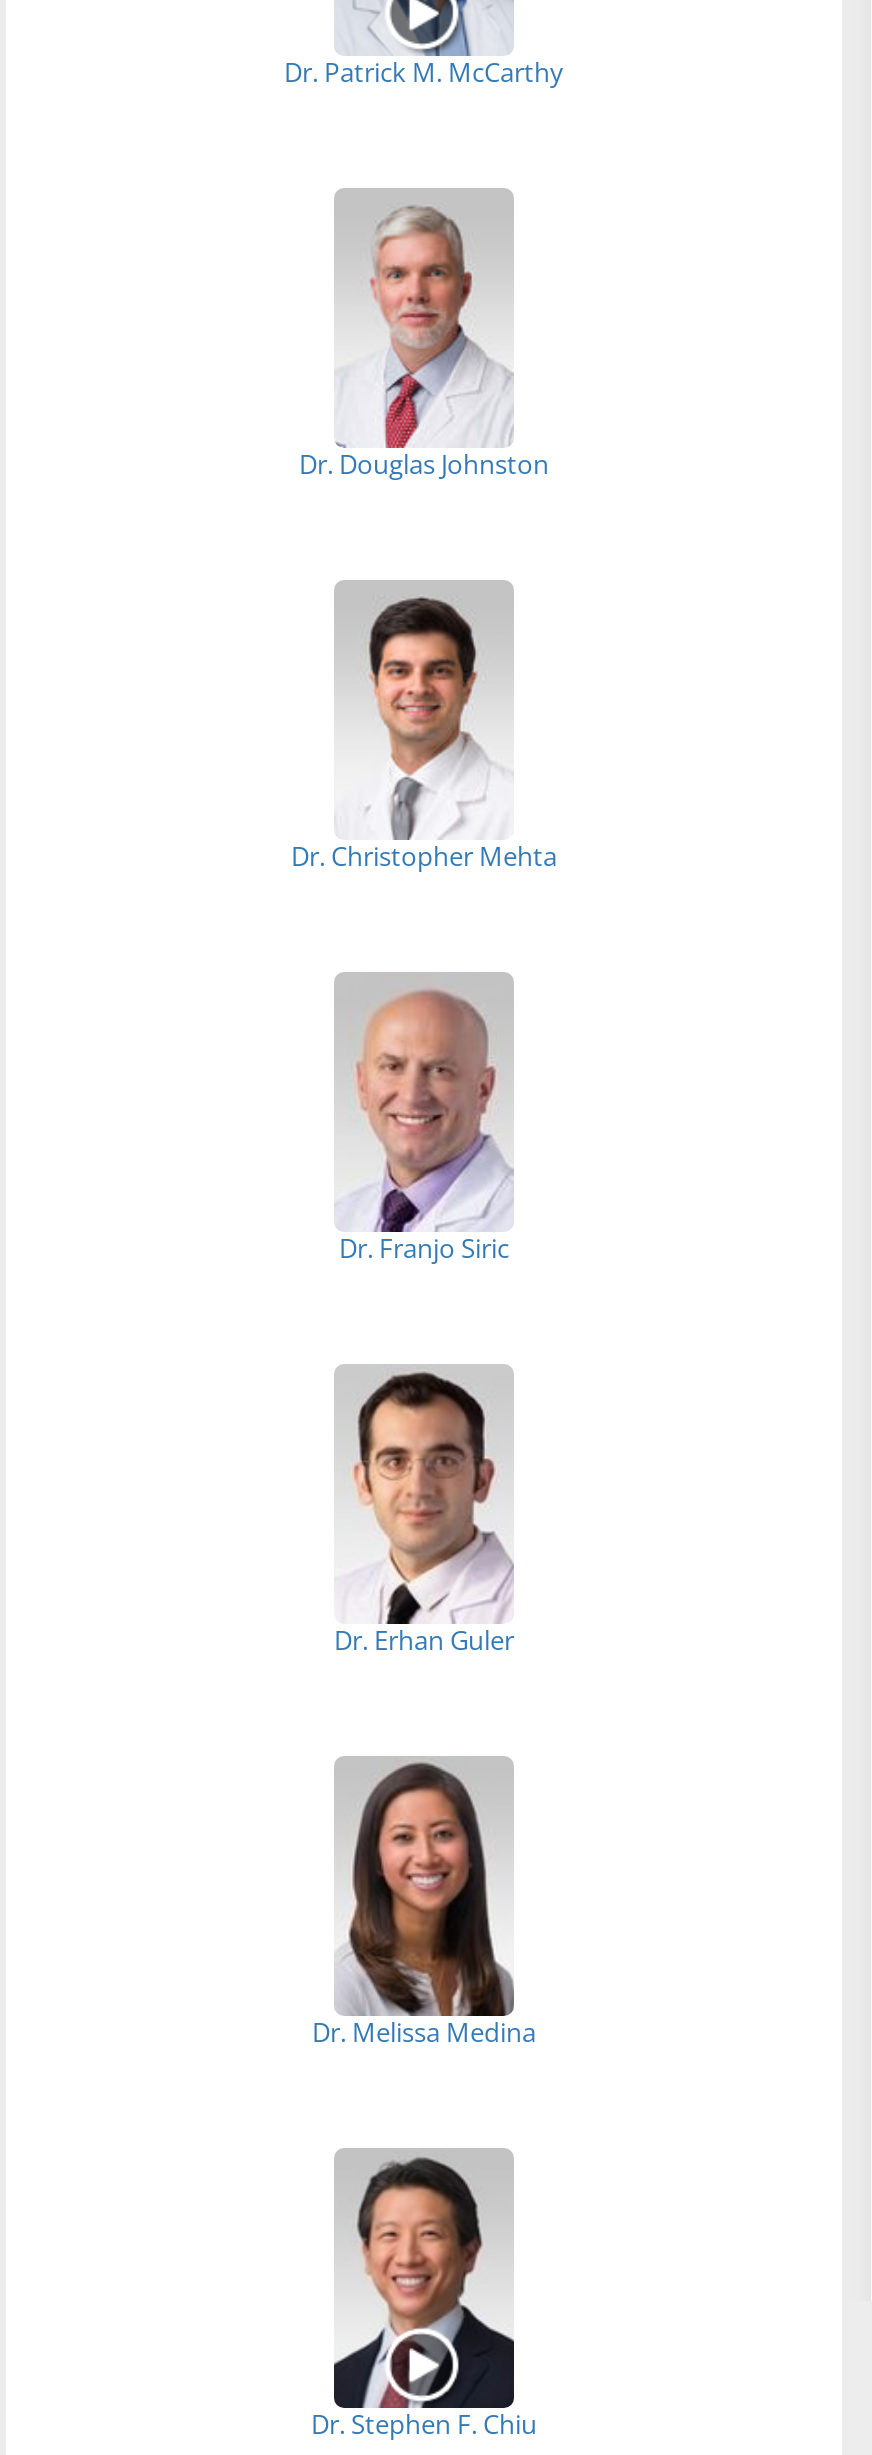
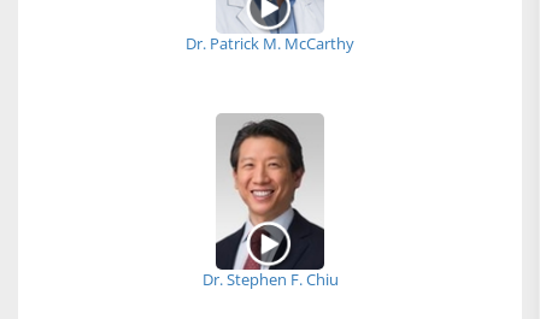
- [image]
- Dr. Douglas Johnston

- [image]
- Dr. Christopher Mehta

- [image]
- Dr. Franjo Siric

- [image]
- Dr. Erhan Guler

- [image]
- Dr. Melissa Medina
